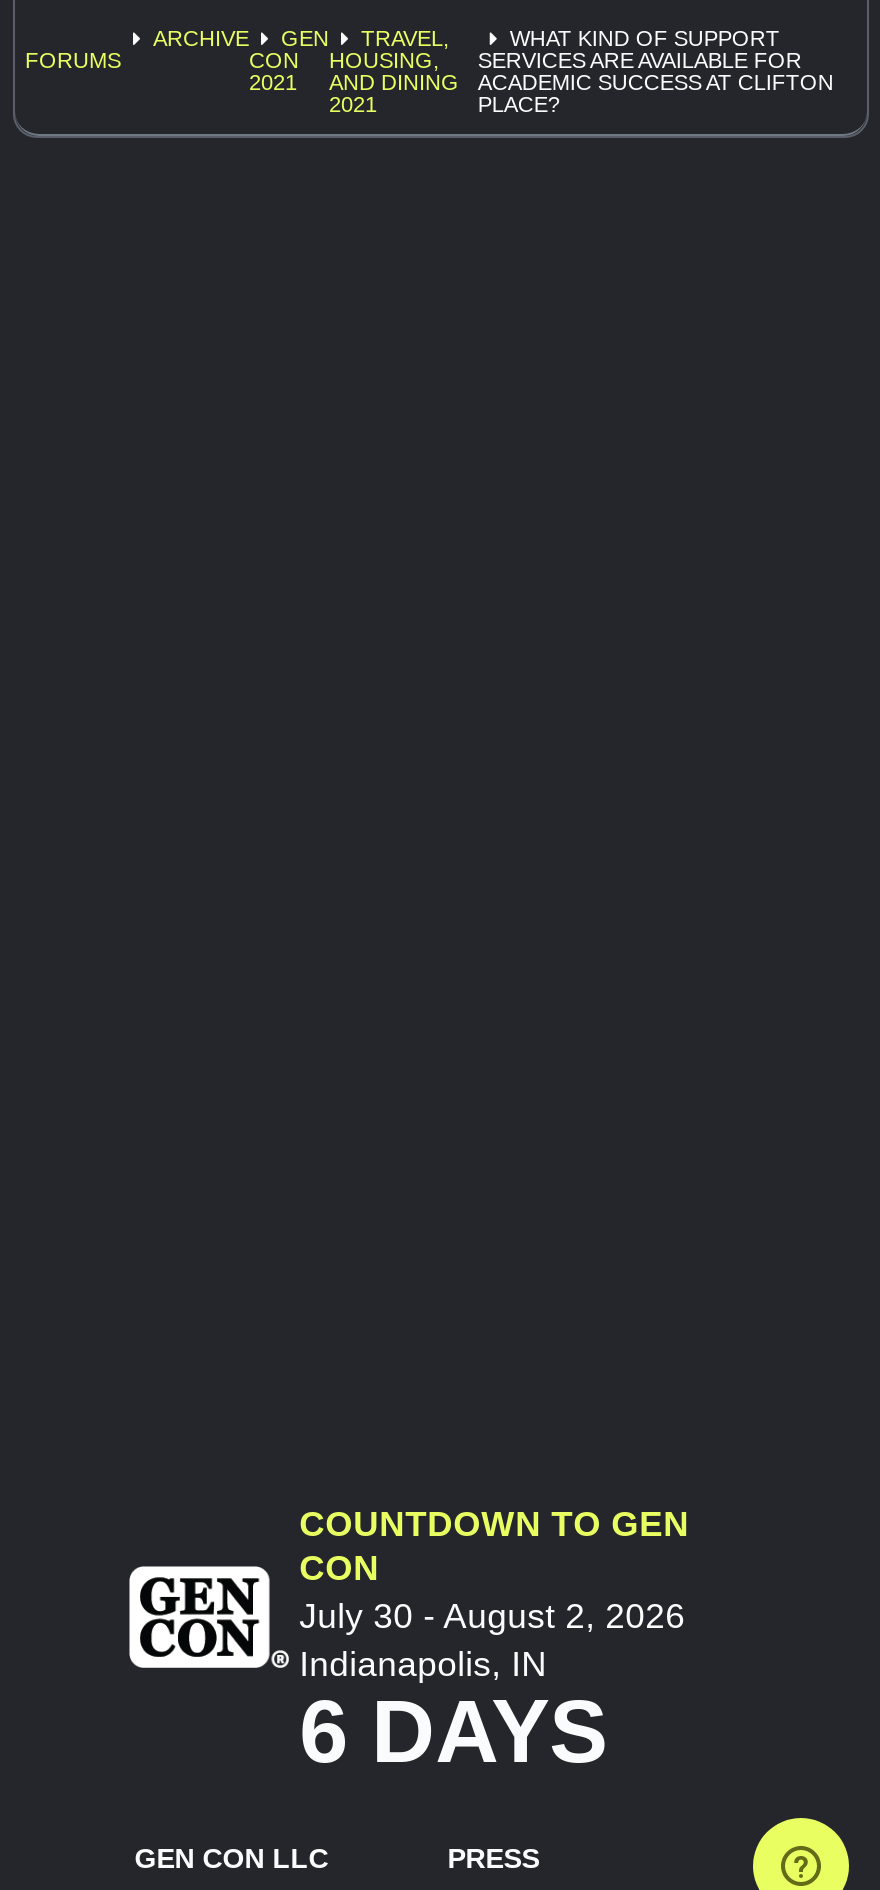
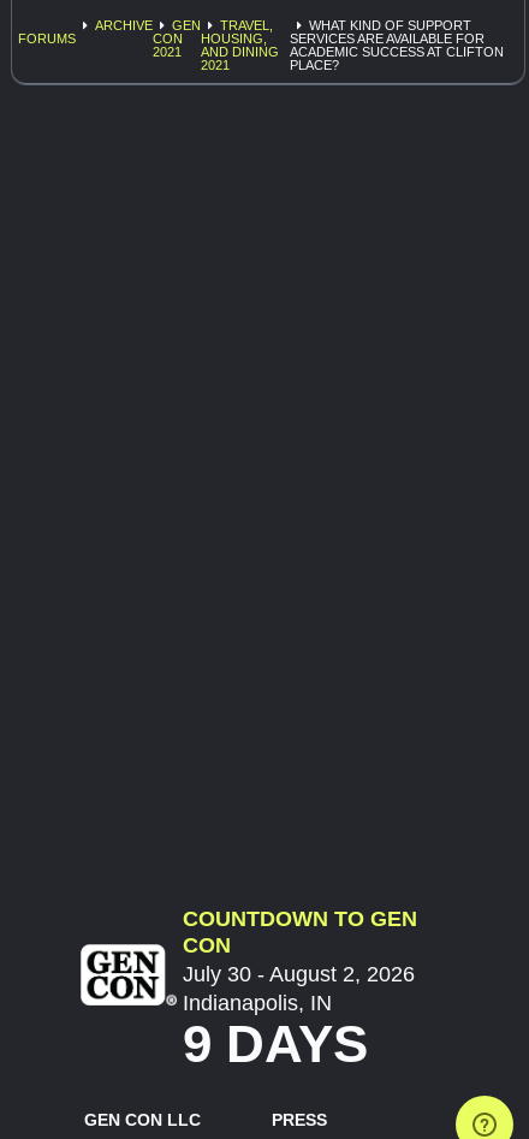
- 6 DAYS
+ 9 DAYS
